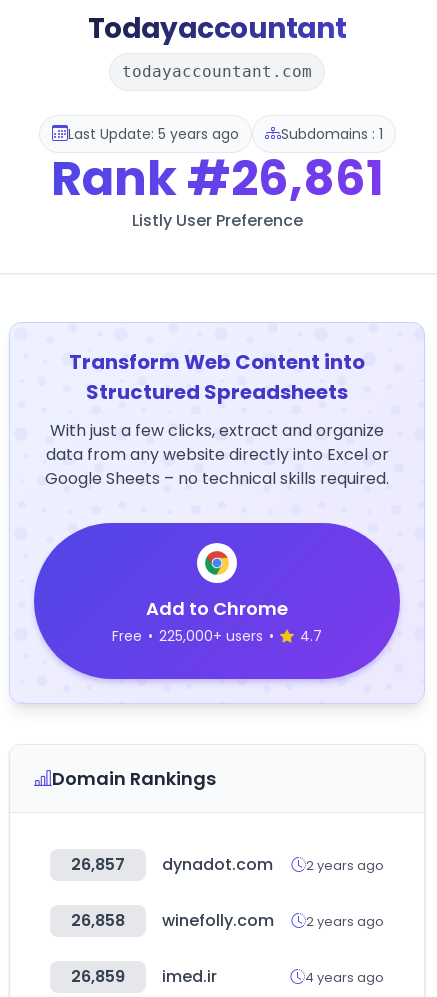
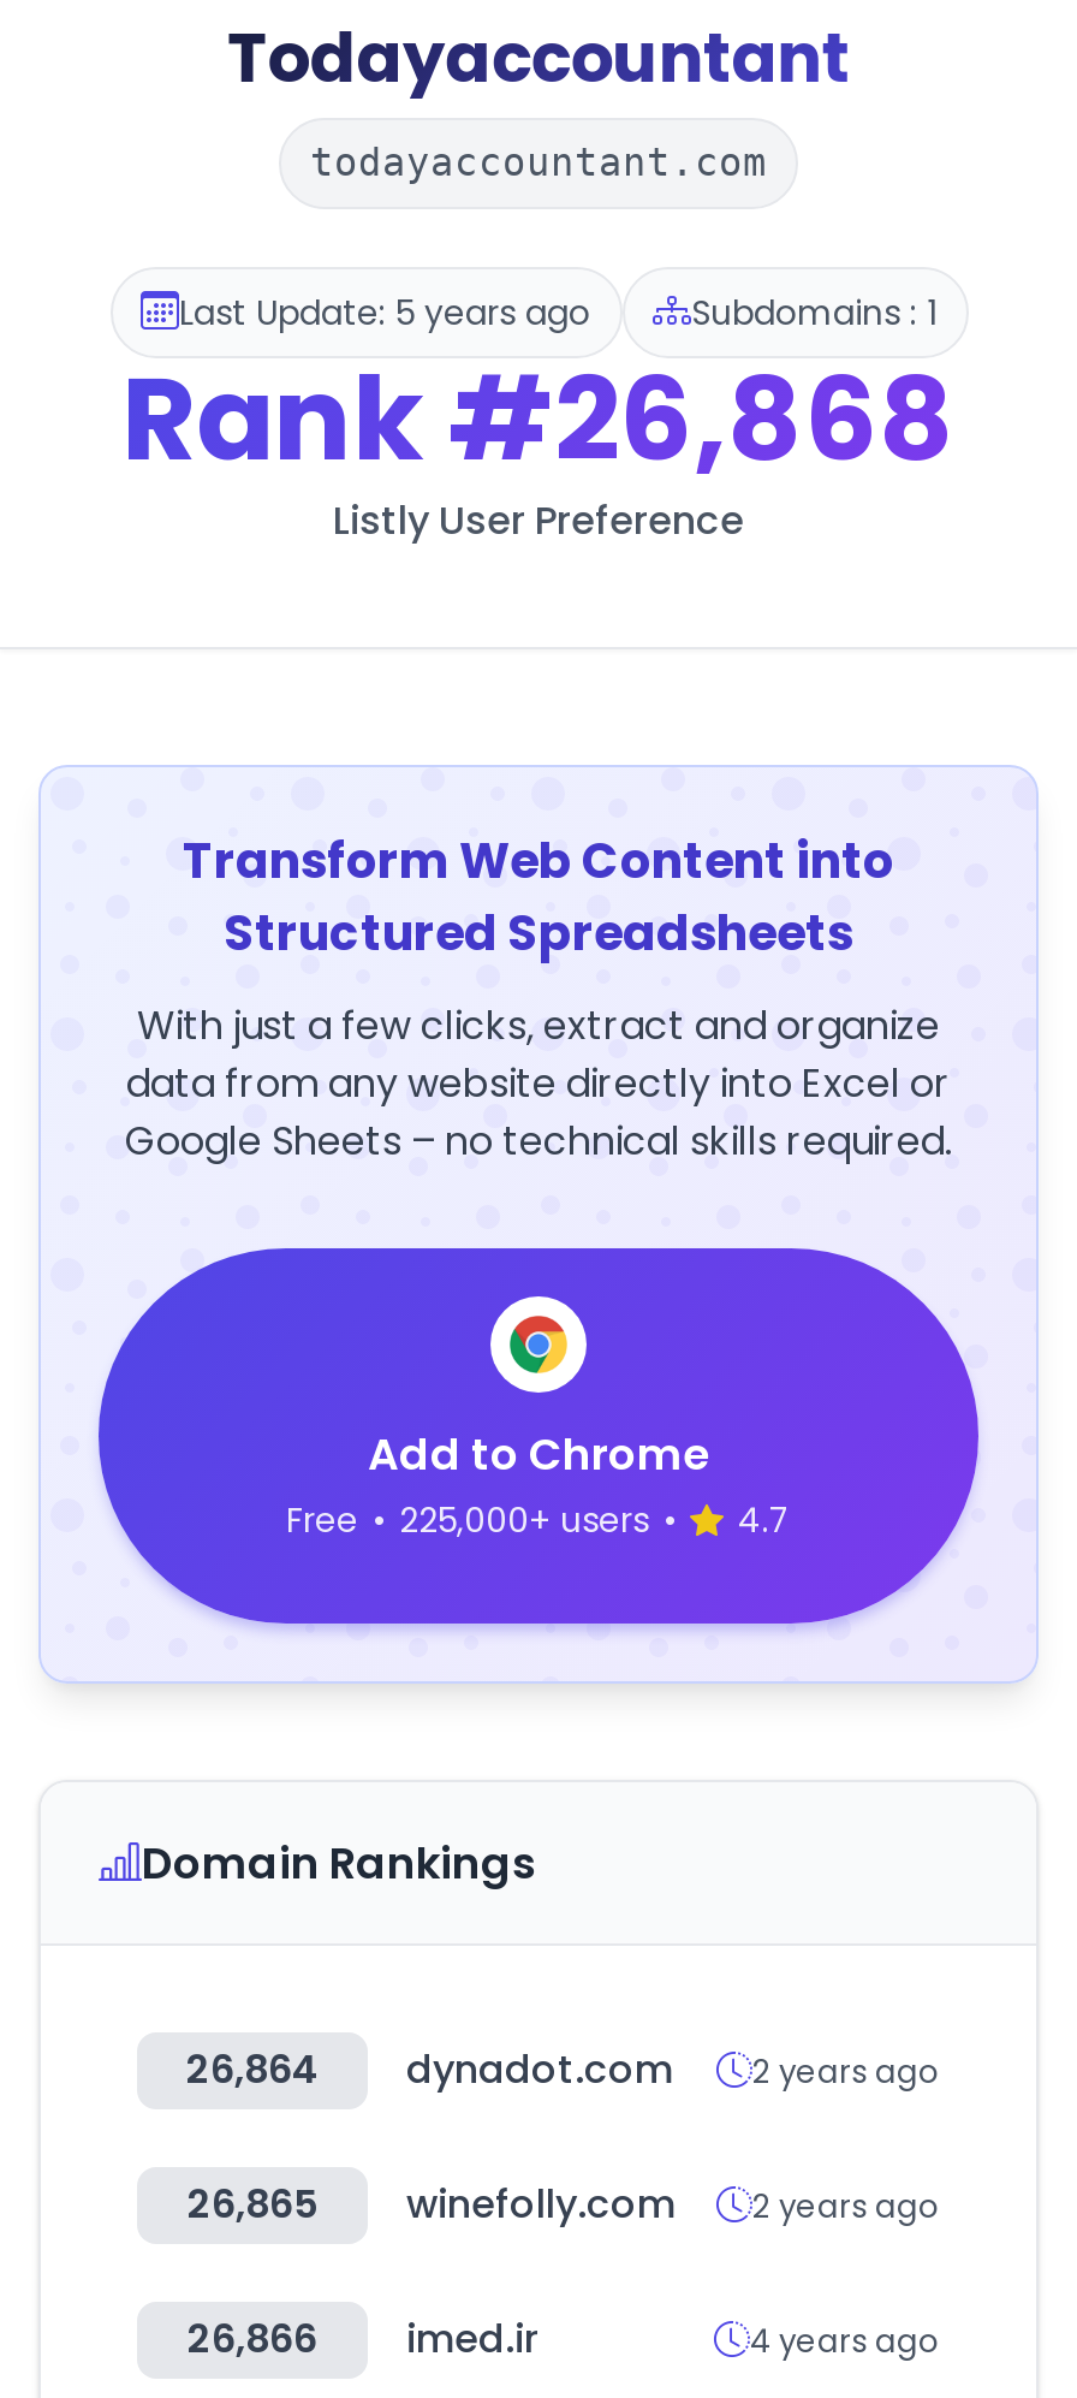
- Rank #26,861
+ Rank #26,868

- 26,857 dynadot.com 2 years ago
+ 26,864 dynadot.com 2 years ago

- 26,858 winefolly.com 2 years ago
+ 26,865 winefolly.com 2 years ago

- 26,859 imed.ir
+ 26,866 imed.ir
